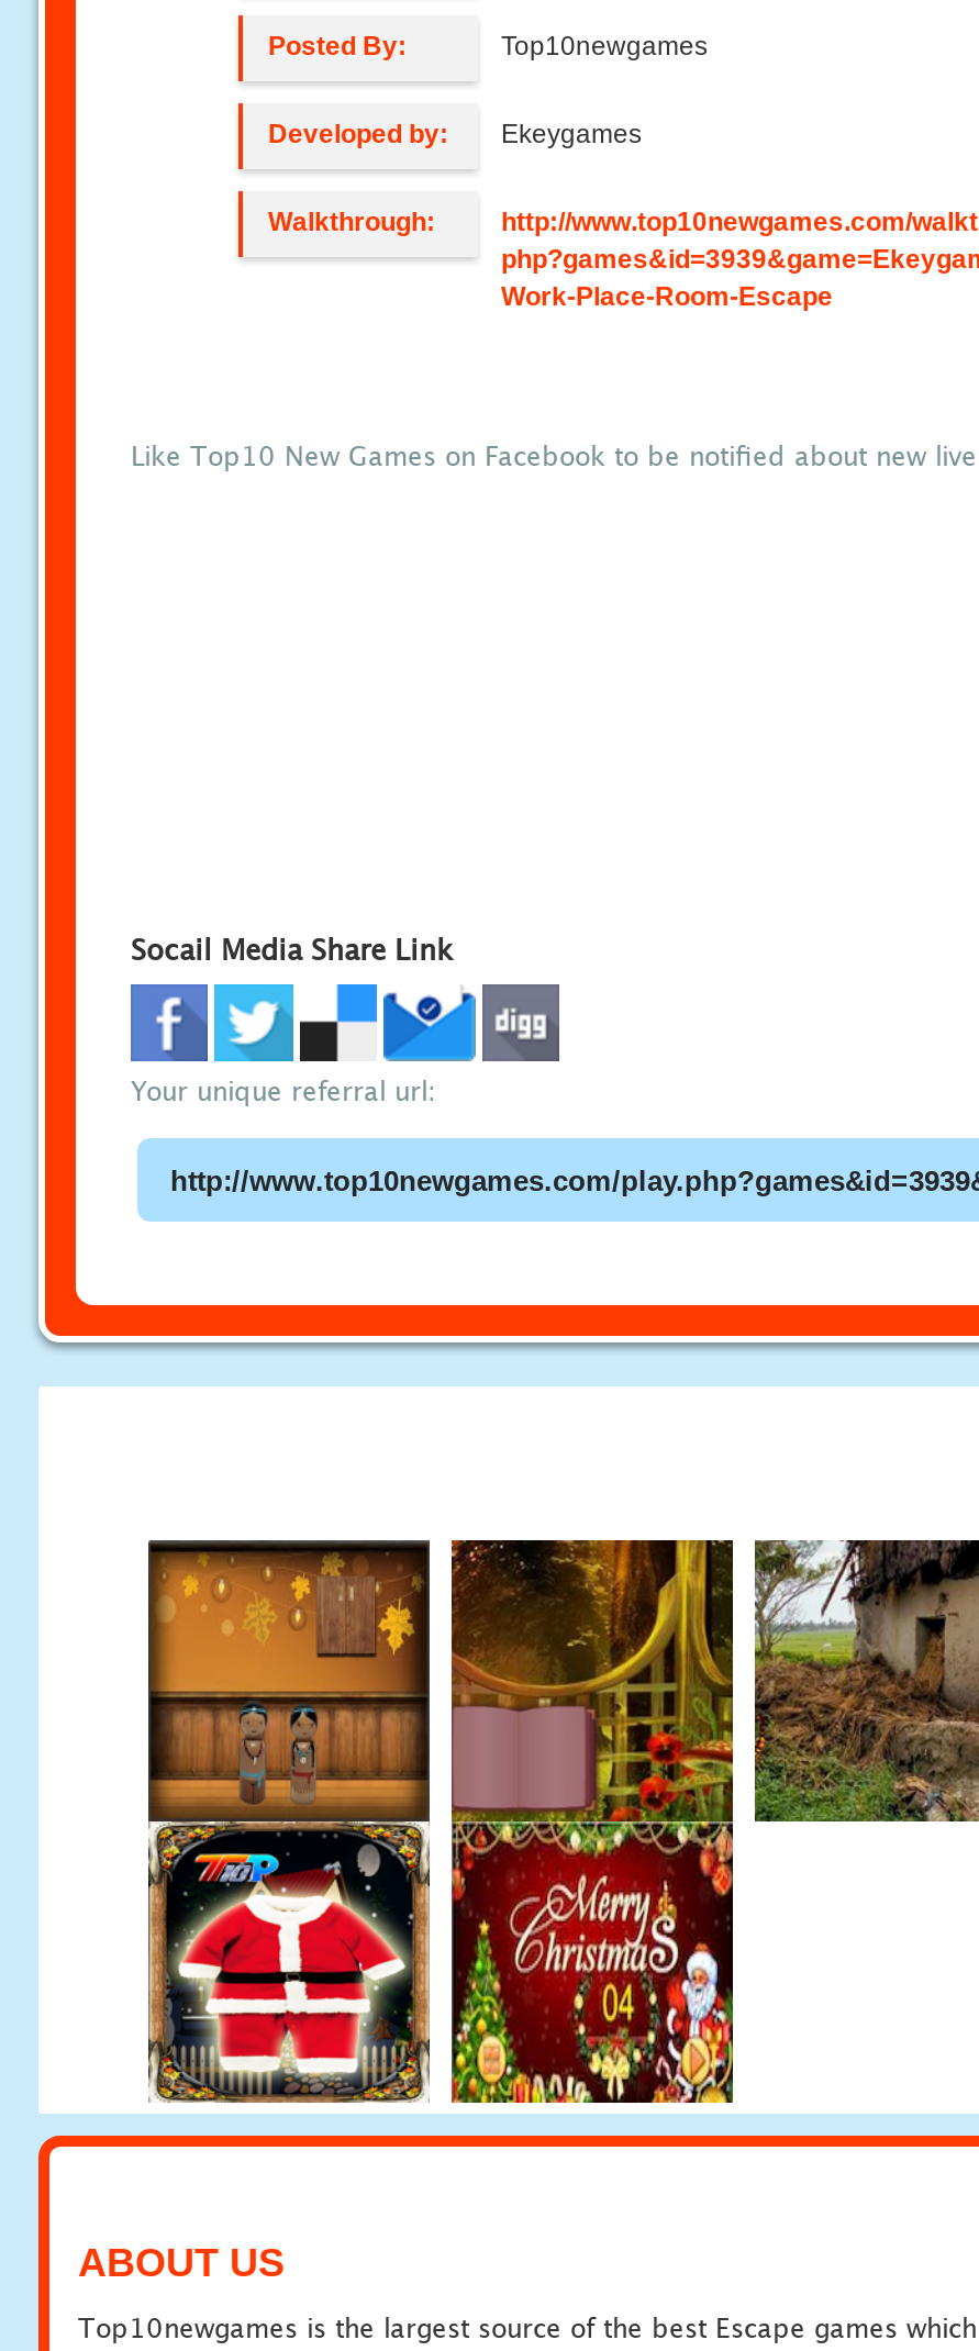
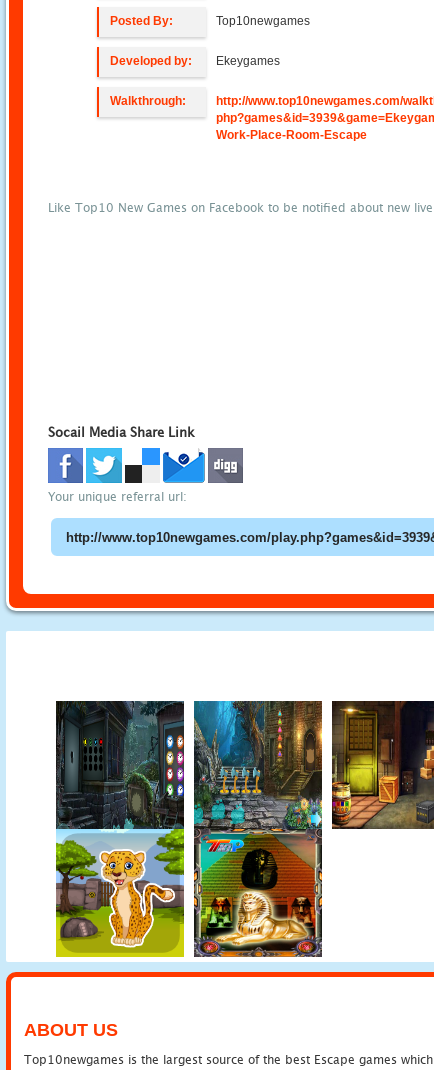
- [image]
+ [image]

- [image]
+ [image]

- [image]
+ [image]
